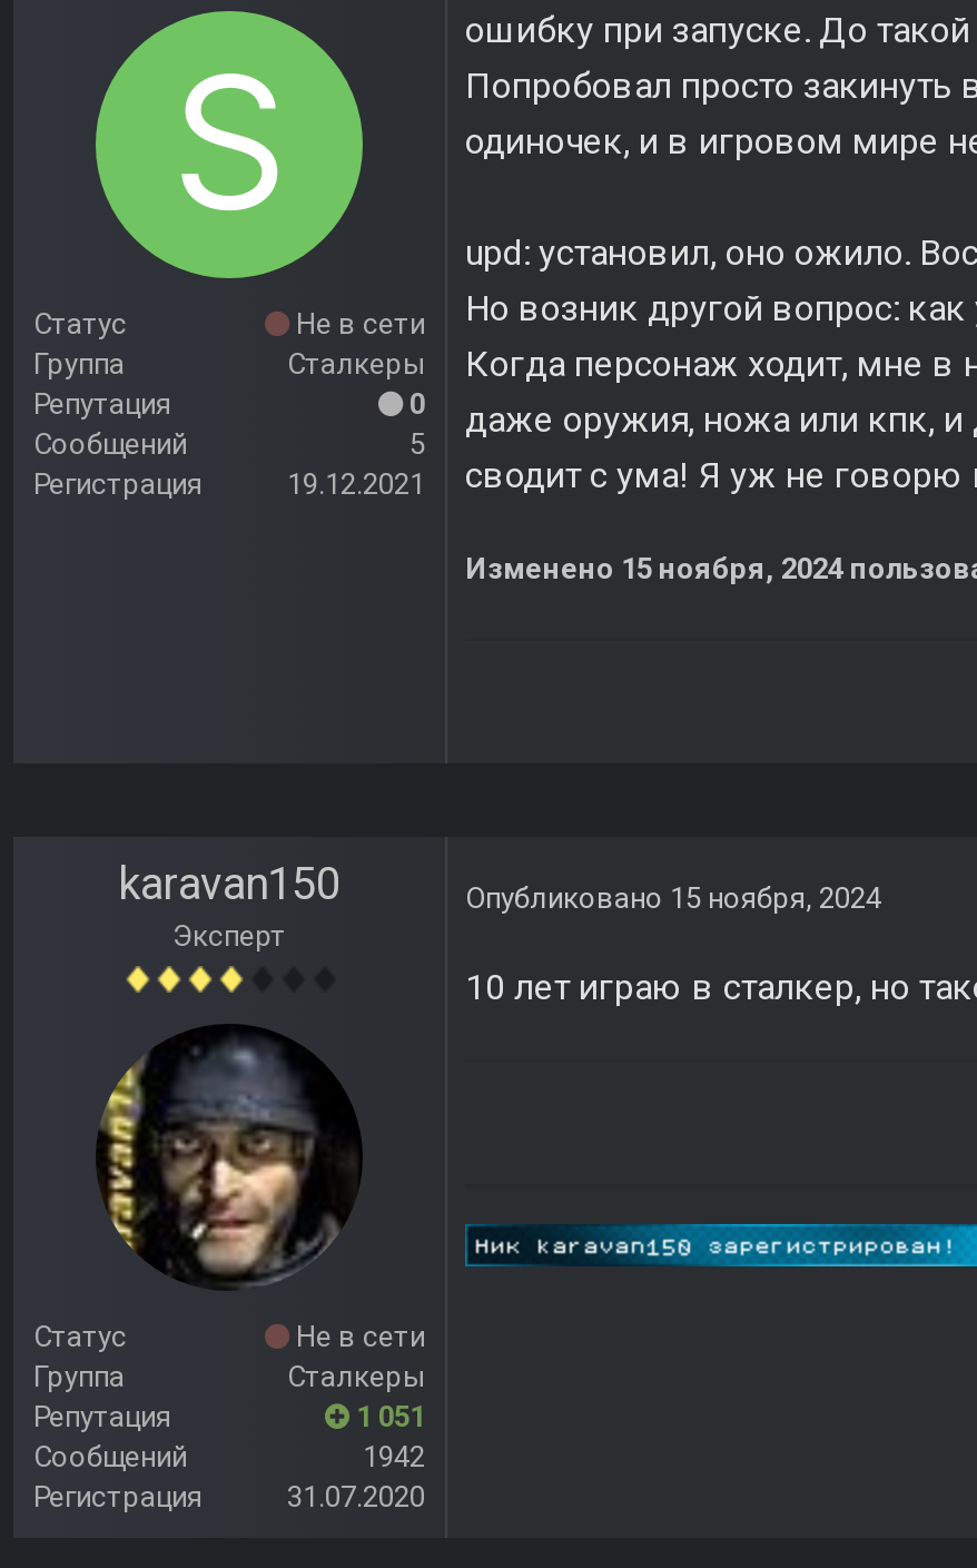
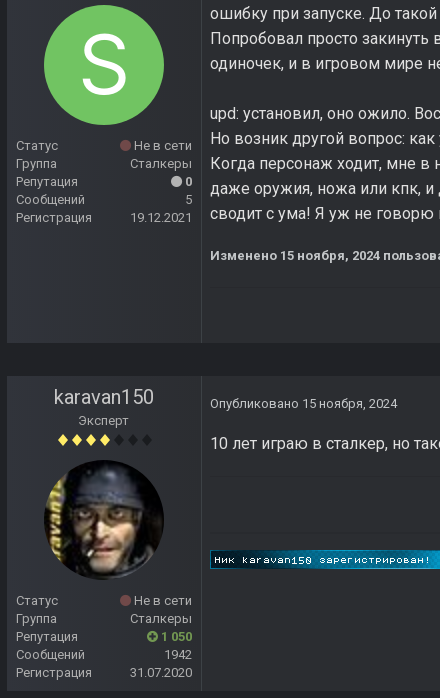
- 1 051
+ 1 050
